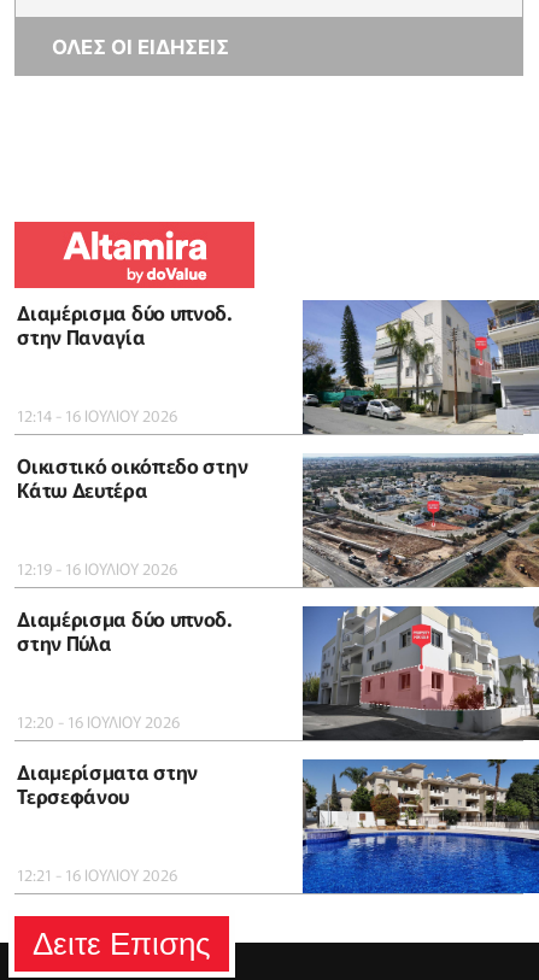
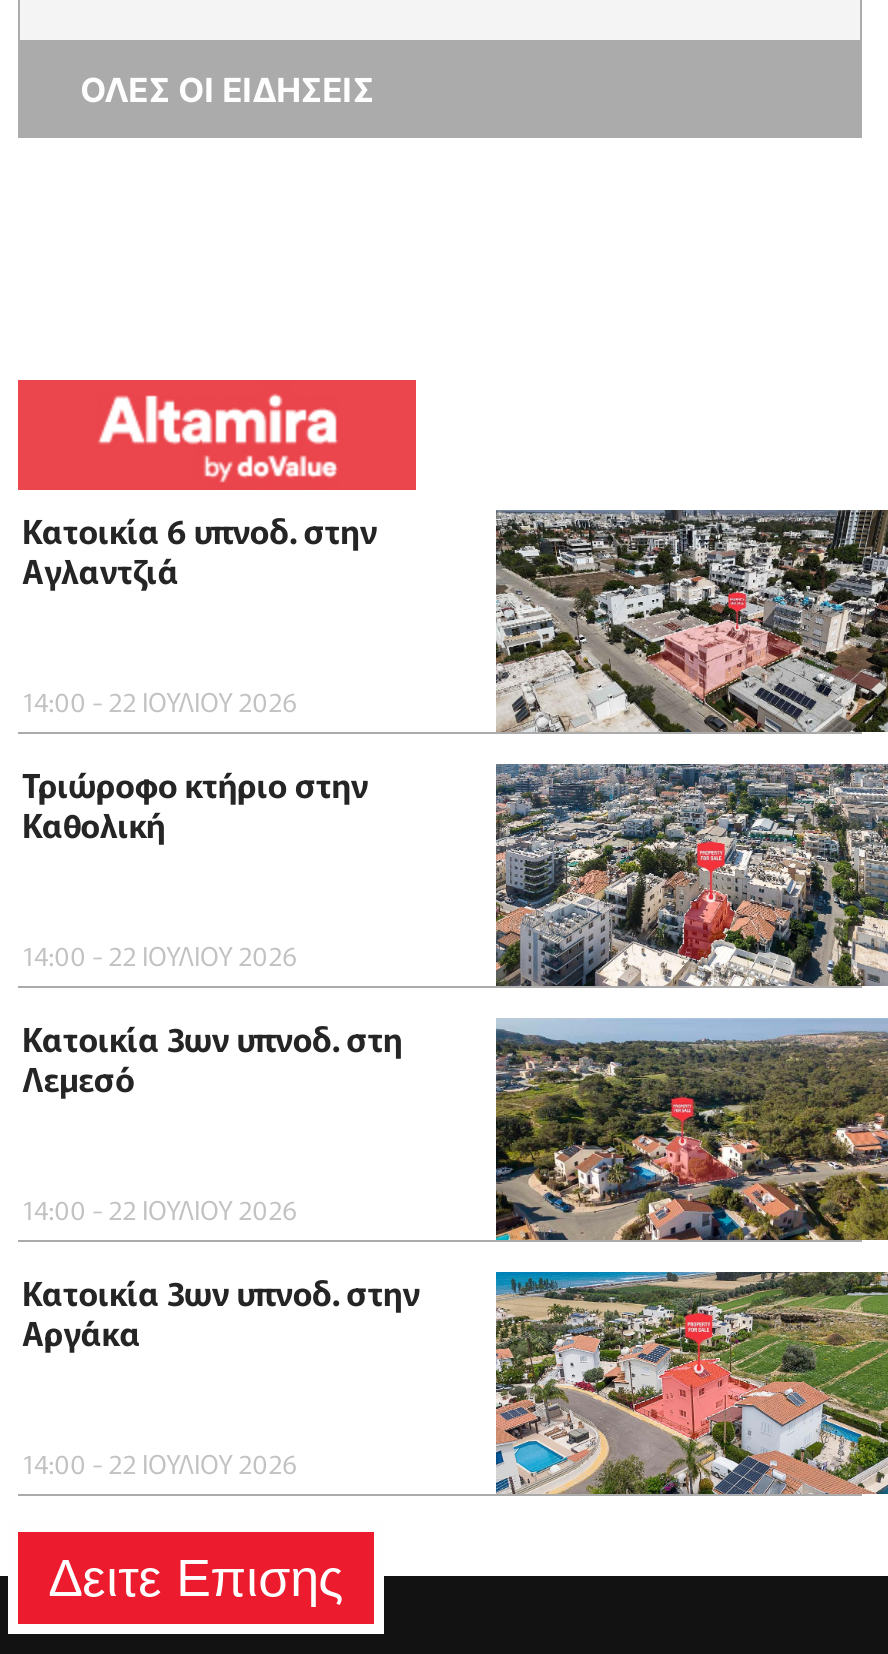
- Διαμέρισμα δύο υπνοδ.
- στην Παναγία
+ Κατοικία 6 υπνοδ. στην
+ Αγλαντζιά

- [image]
+ [image]

- 12:14 - 16 ΙΟΥΛΙΟΥ 2026
+ 14:00 - 22 ΙΟΥΛΙΟΥ 2026

- Οικιστικό οικόπεδο στην
- Κάτω Δευτέρα
+ Τριώροφο κτήριο στην
+ Καθολική

- [image]
+ [image]

- 12:19 - 16 ΙΟΥΛΙΟΥ 2026
+ 14:00 - 22 ΙΟΥΛΙΟΥ 2026

- Διαμέρισμα δύο υπνοδ.
- στην Πύλα
+ Κατοικία 3ων υπνοδ. στη
+ Λεμεσό

- [image]
+ [image]

- 12:20 - 16 ΙΟΥΛΙΟΥ 2026
+ 14:00 - 22 ΙΟΥΛΙΟΥ 2026

- Διαμερίσματα στην
- Τερσεφάνου
+ Κατοικία 3ων υπνοδ. στην
+ Αργάκα

- [image]
+ [image]

- 12:21 - 16 ΙΟΥΛΙΟΥ 2026
+ 14:00 - 22 ΙΟΥΛΙΟΥ 2026
